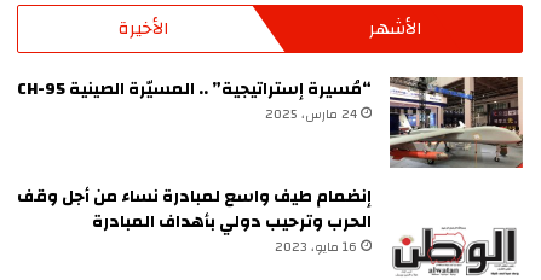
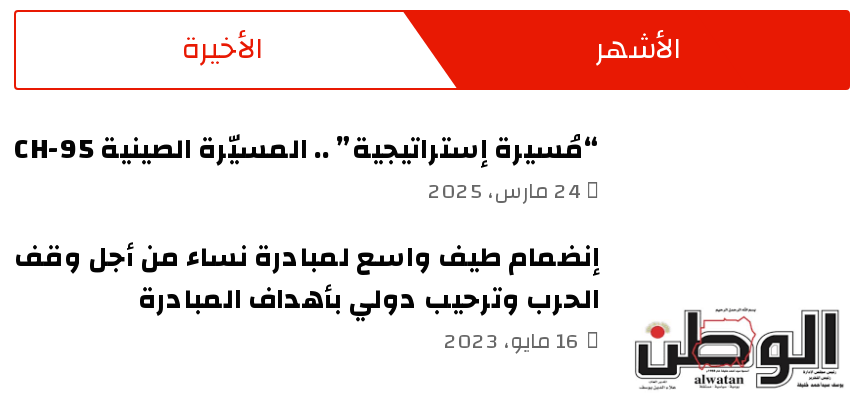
- [image]
